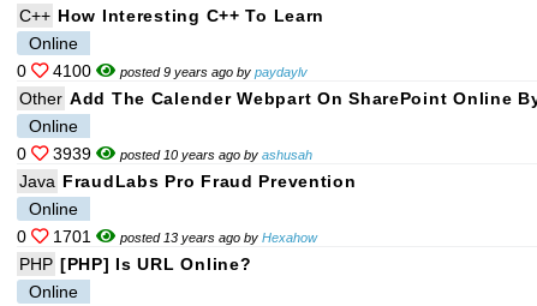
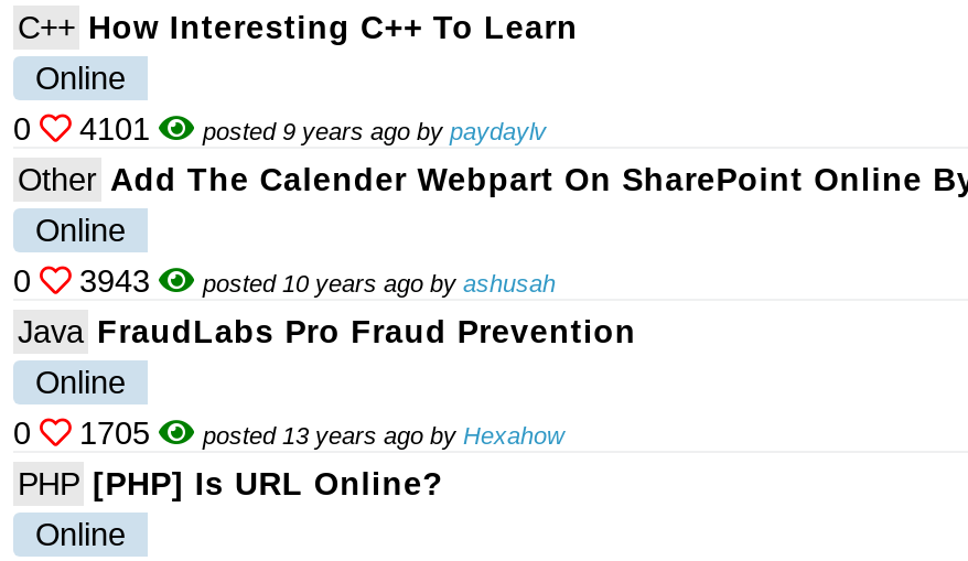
- 0 4100 posted 9 years ago by paydaylv
+ 0 4101 posted 9 years ago by paydaylv

- 0 3939 posted 10 years ago by ashusah
+ 0 3943 posted 10 years ago by ashusah

- 0 1701 posted 13 years ago by Hexahow
+ 0 1705 posted 13 years ago by Hexahow
